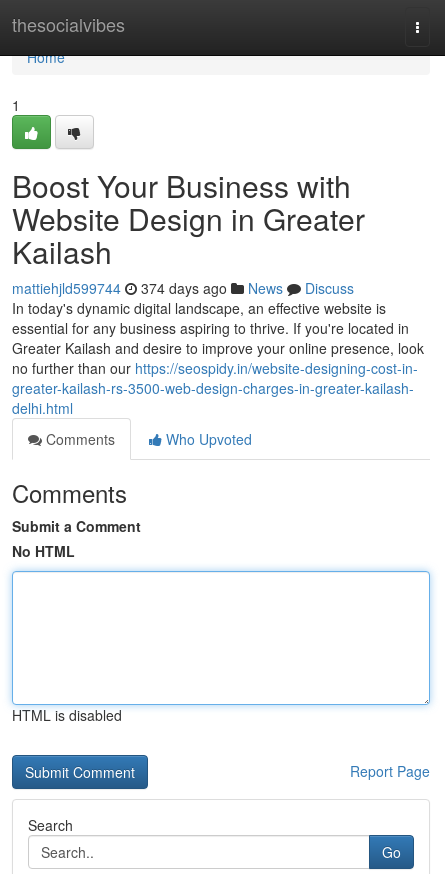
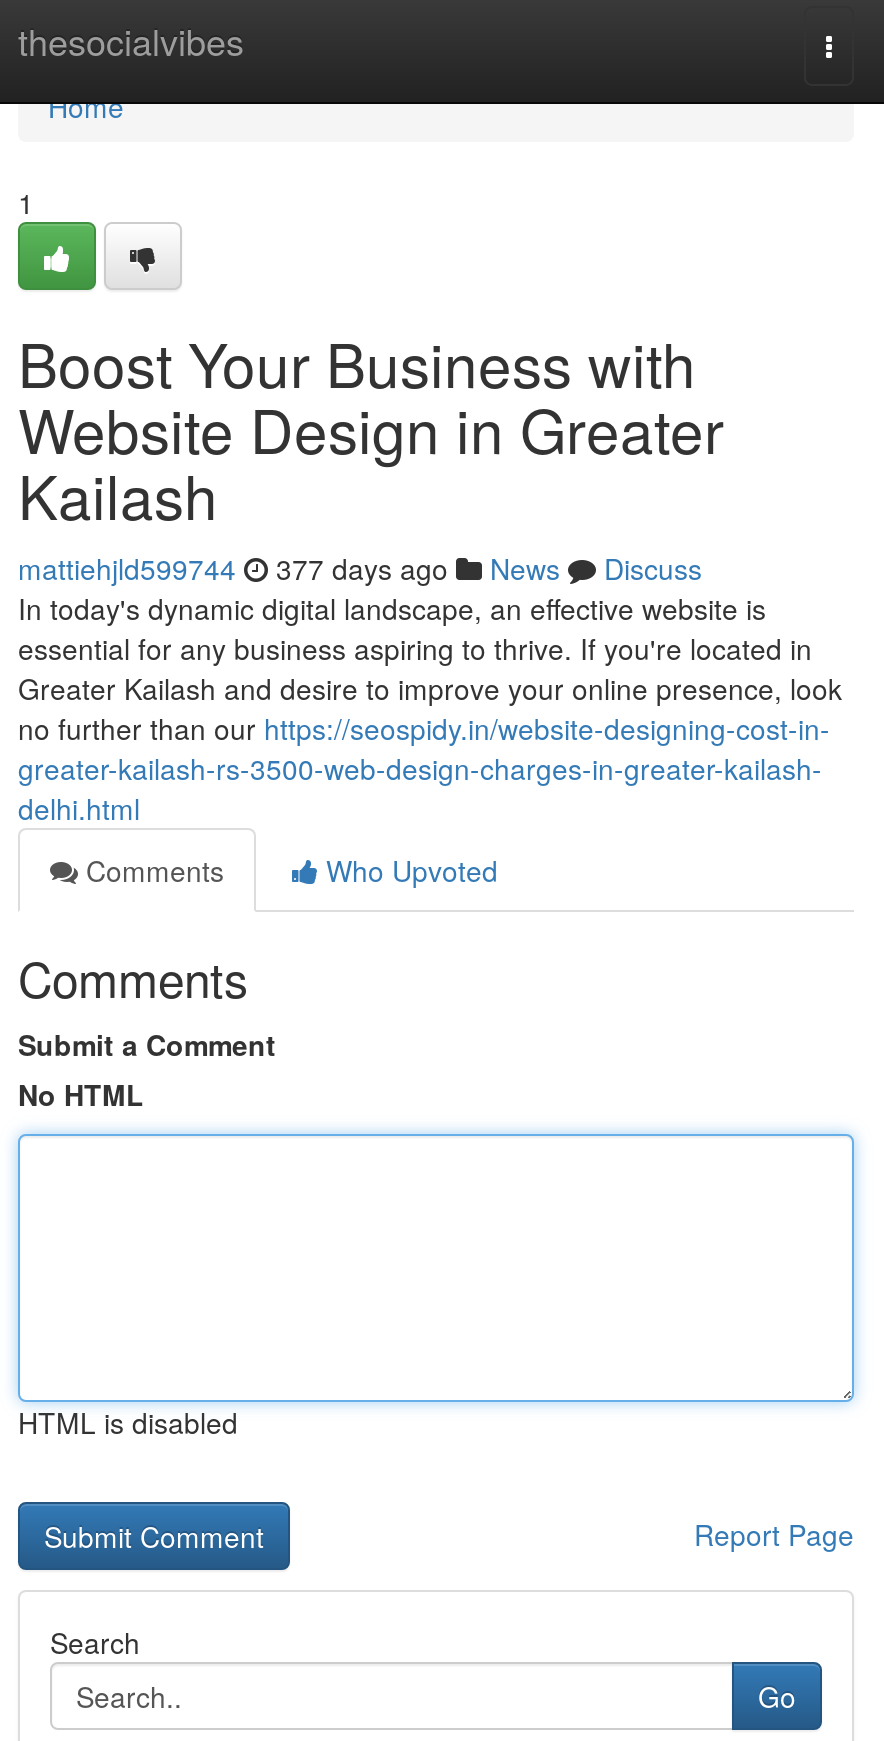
- mattiehjld599744 374 days ago News Discuss
+ mattiehjld599744 377 days ago News Discuss
